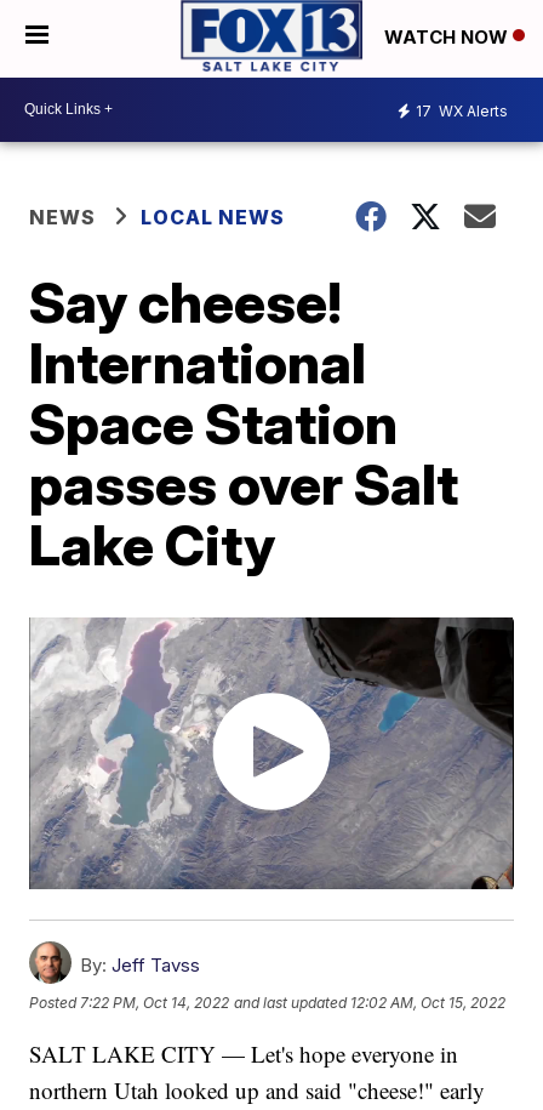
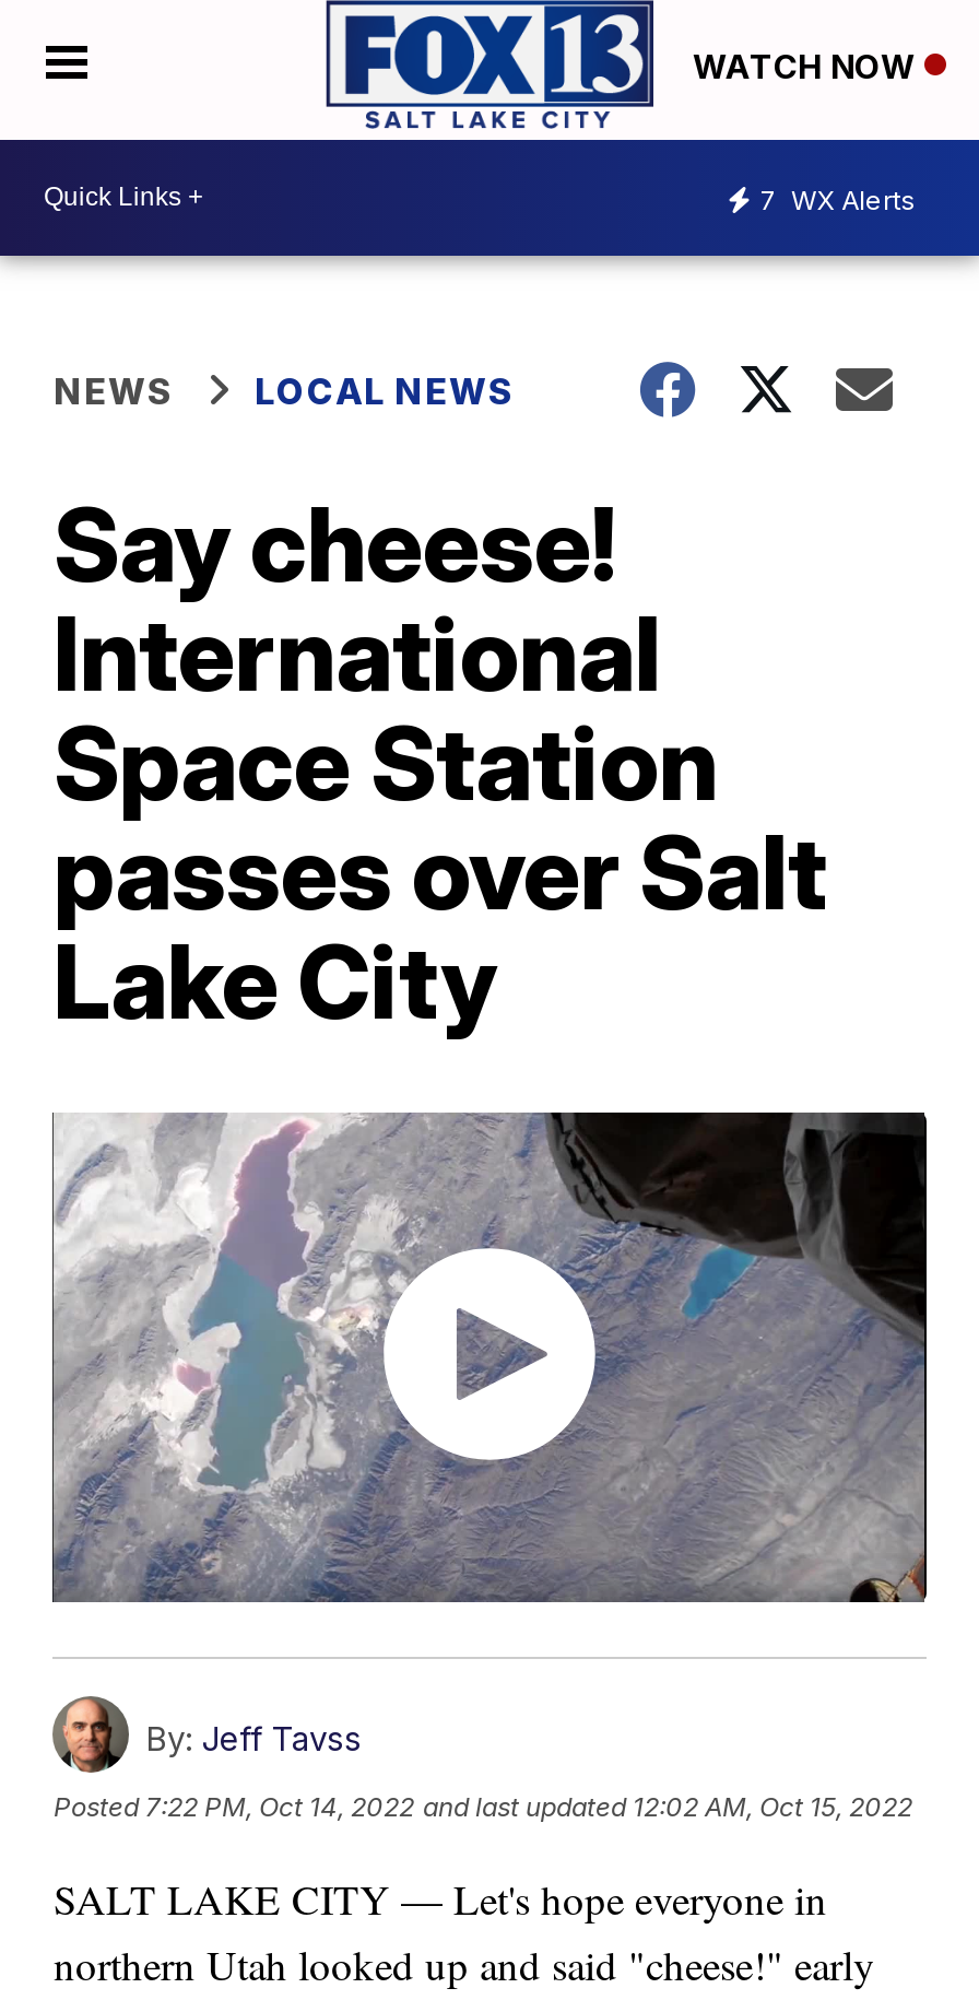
- 17 WX Alerts
+ 7 WX Alerts
